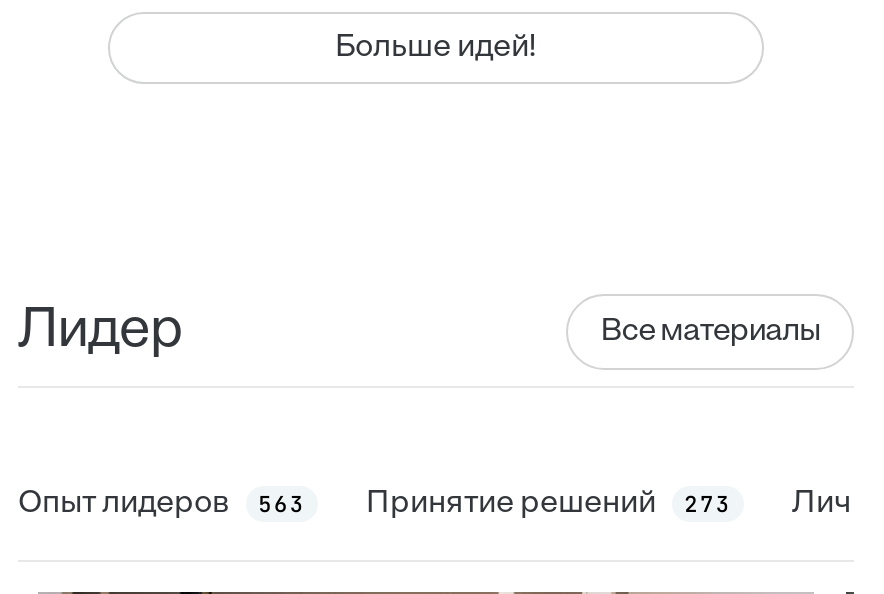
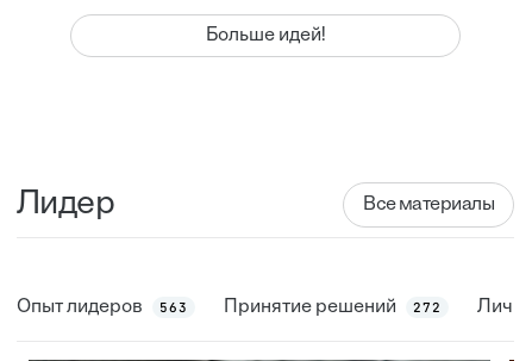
- Принятие решений 273
+ Принятие решений 272
